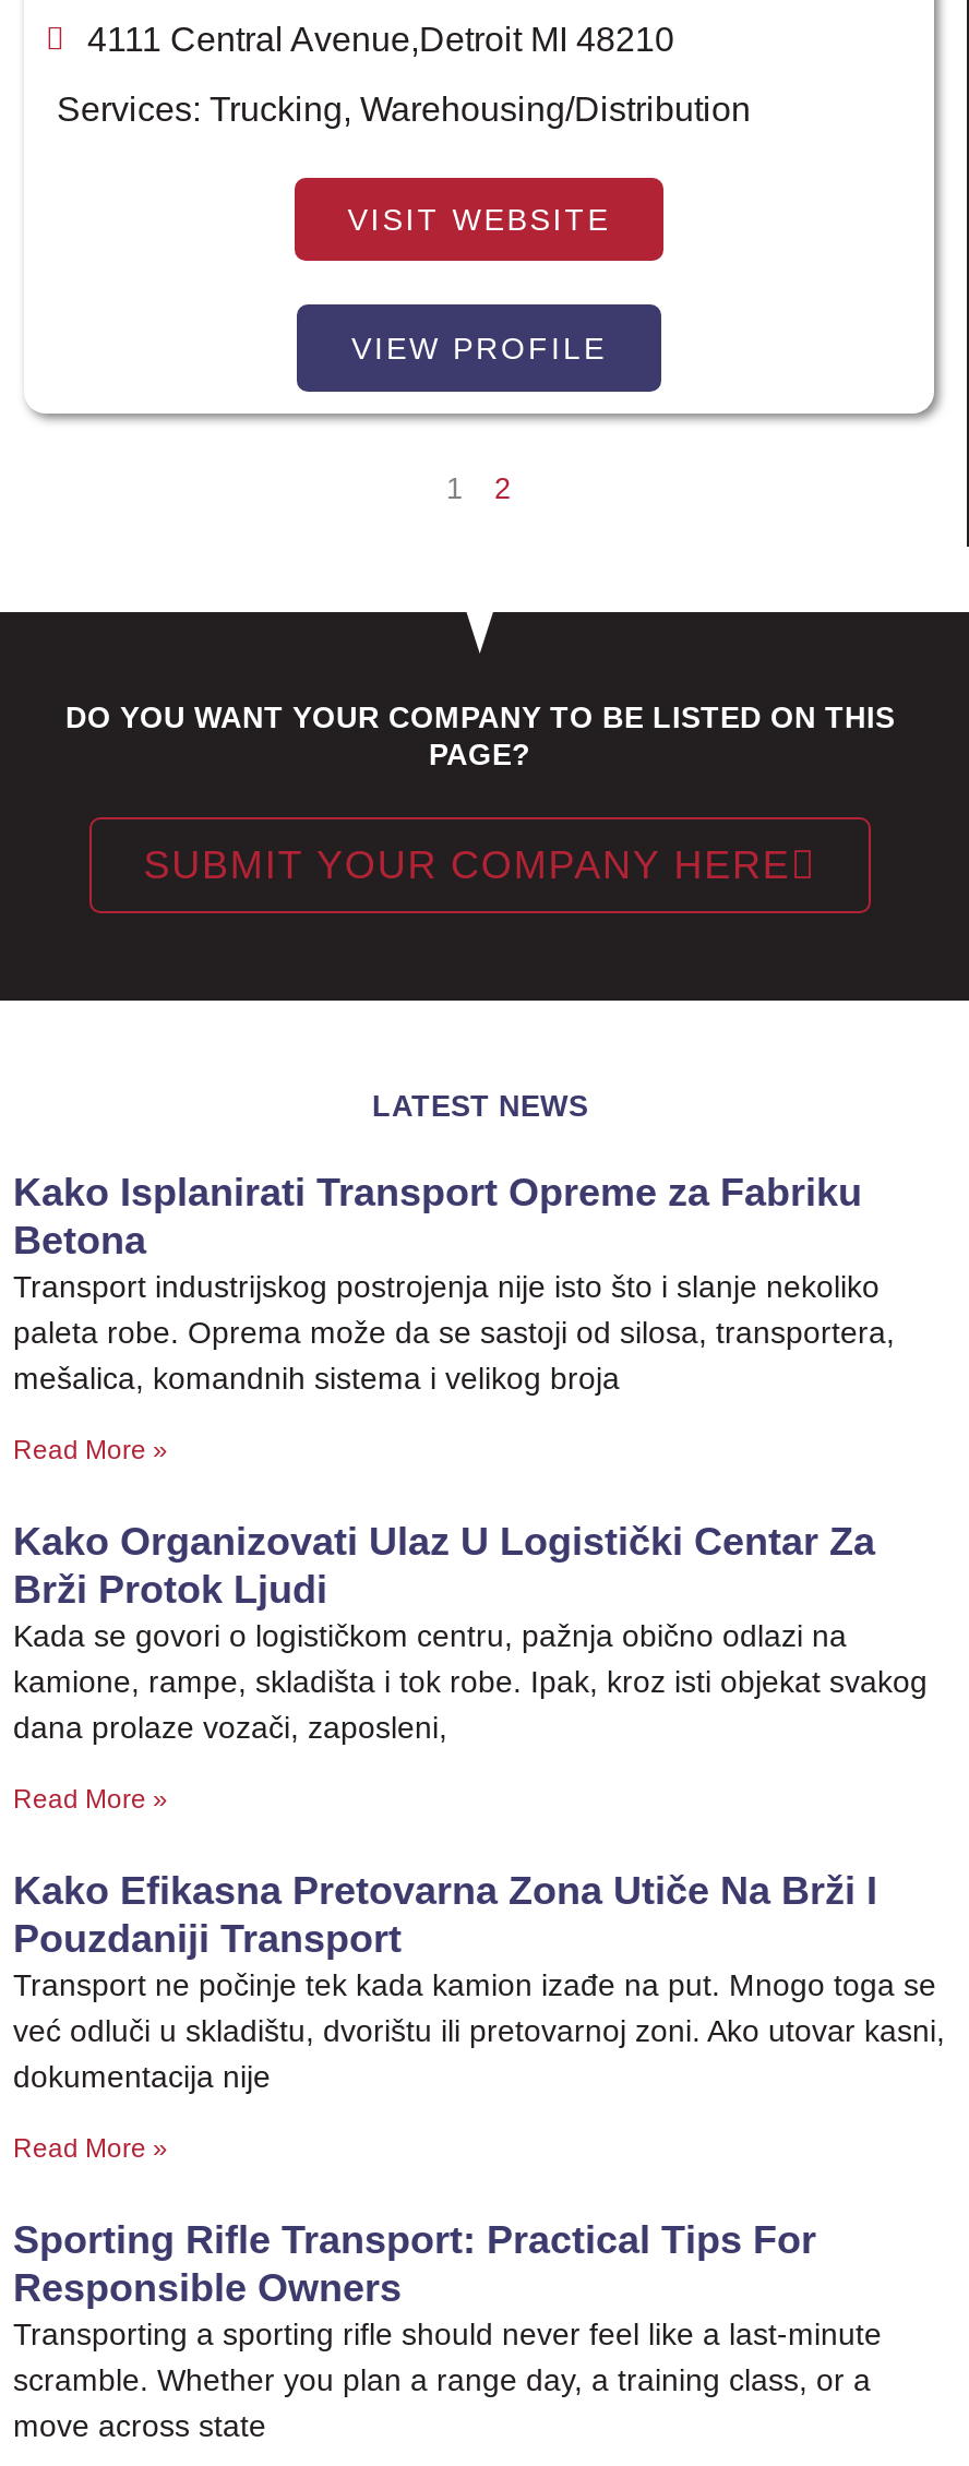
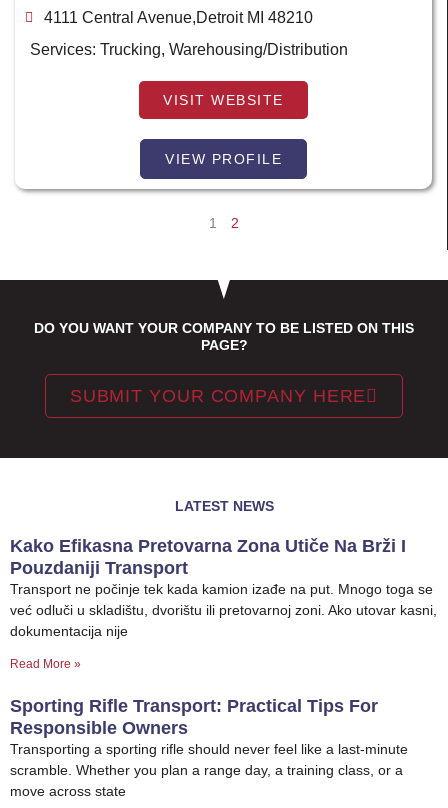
- Kako Isplanirati Transport Opreme za Fabriku
- Betona
- Transport industrijskog postrojenja nije isto što i slanje nekoliko
- paleta robe. Oprema može da se sastoji od silosa, transportera,
- mešalica, komandnih sistema i velikog broja
- Read More »
- Kako Organizovati Ulaz U Logistički Centar Za
- Brži Protok Ljudi
- Kada se govori o logističkom centru, pažnja obično odlazi na
- kamione, rampe, skladišta i tok robe. Ipak, kroz isti objekat svakog
- dana prolaze vozači, zaposleni,
- Read More »
